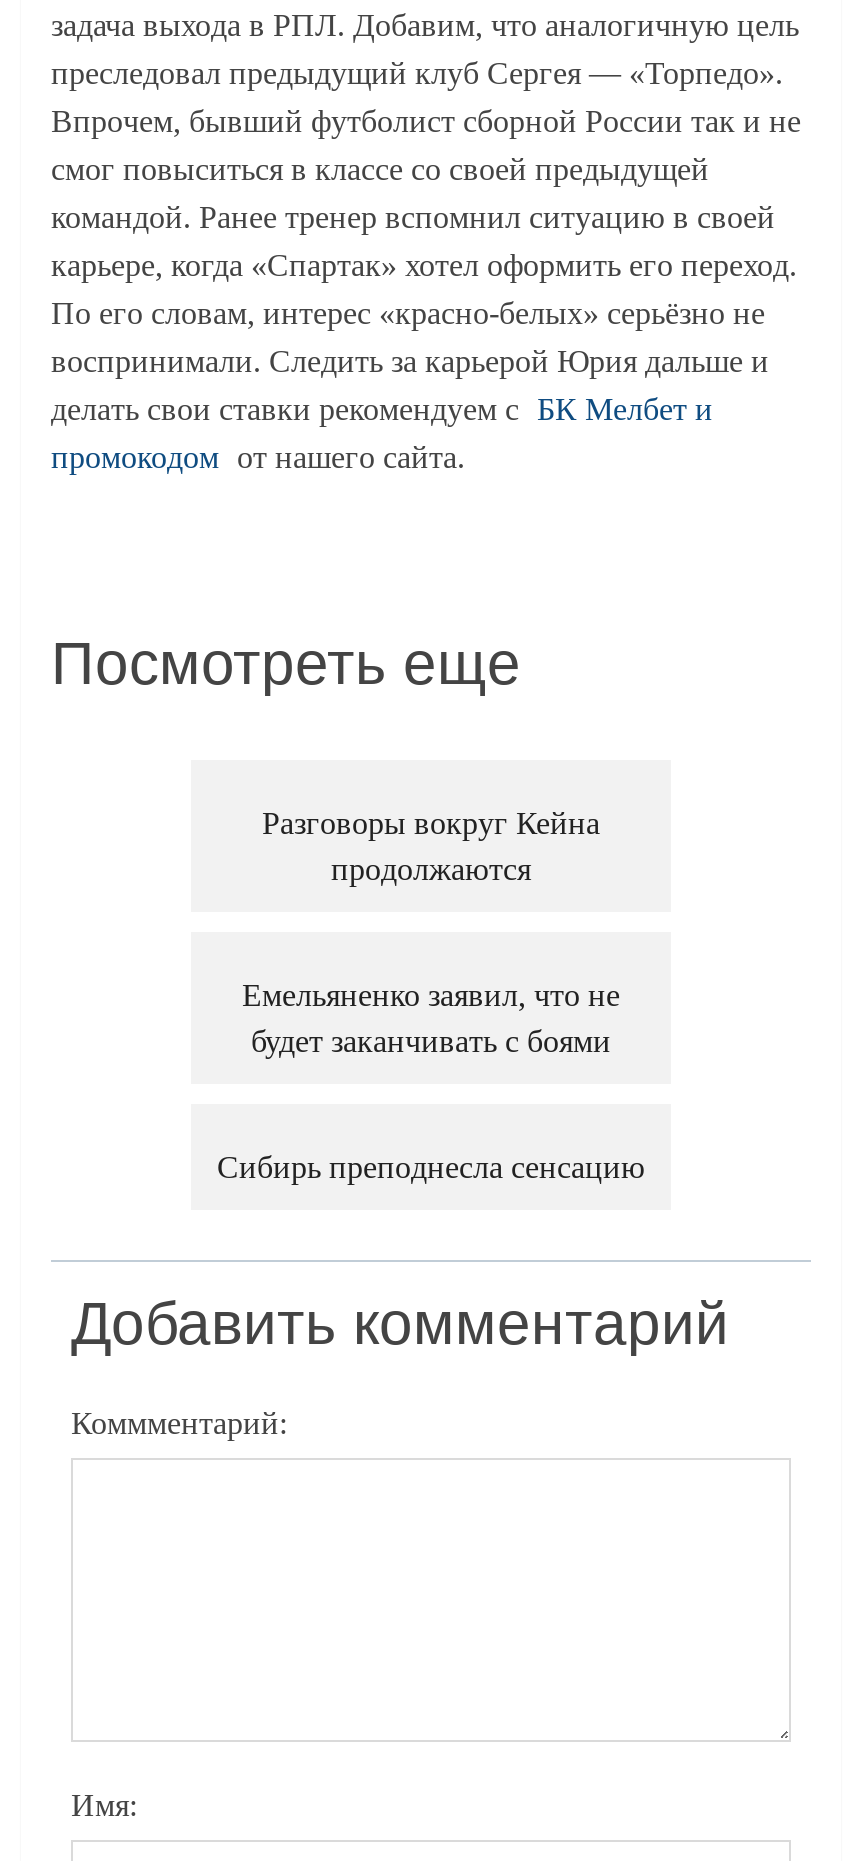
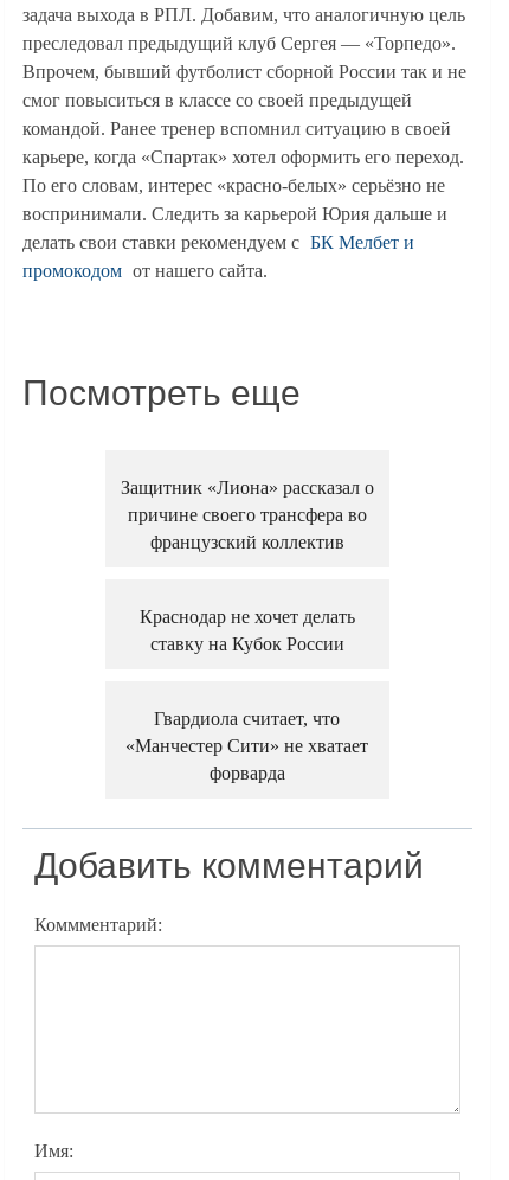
- Разговоры вокруг Кейна
- продолжаются
+ Защитник «Лиона» рассказал о
+ причине своего трансфера во
+ французский коллектив

- Емельяненко заявил, что не
- будет заканчивать с боями
+ Краснодар не хочет делать
+ ставку на Кубок России

- Сибирь преподнесла сенсацию
+ Гвардиола считает, что
+ «Манчестер Сити» не хватает
+ форварда
